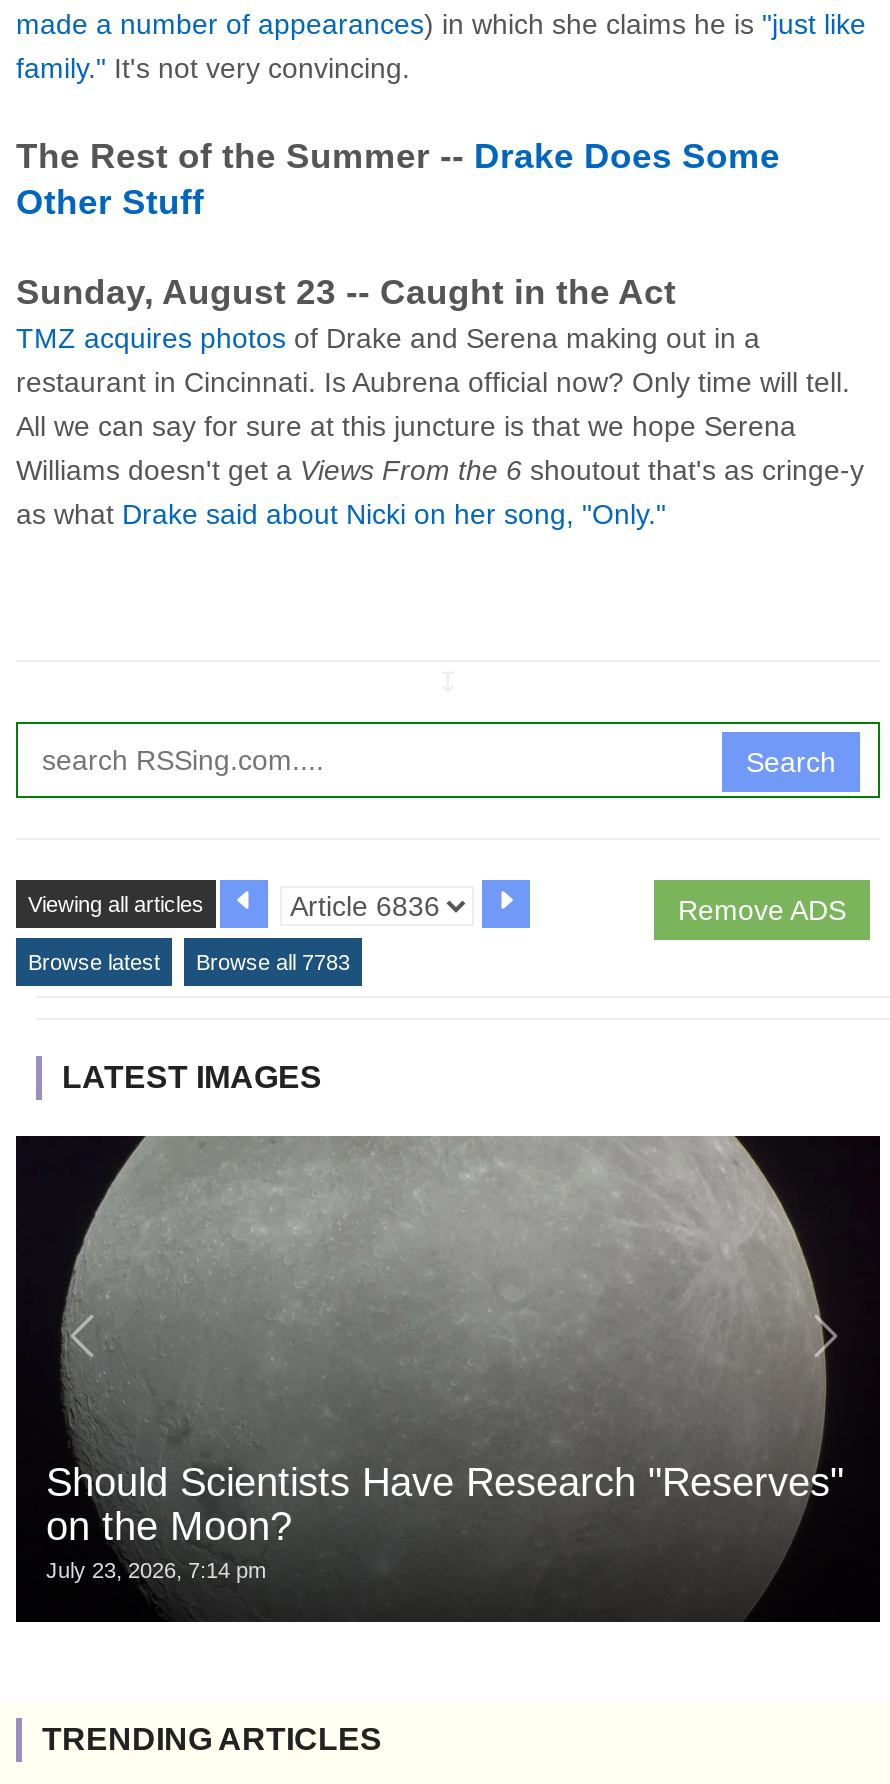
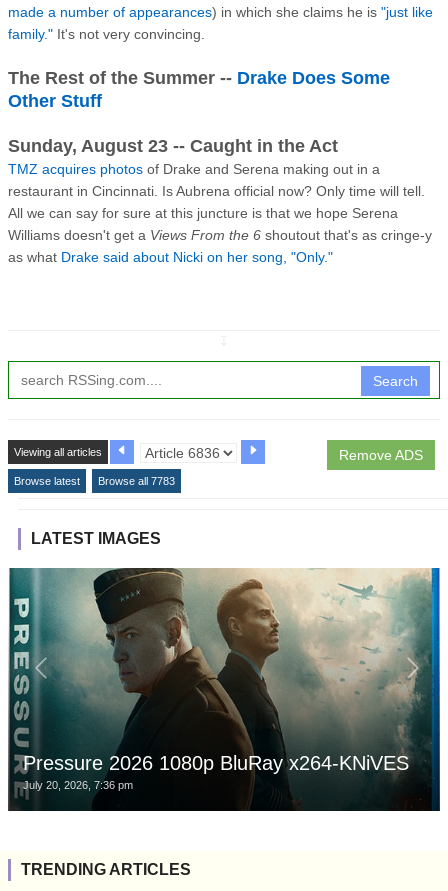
- [image]
- Should Scientists Have Research "Reserves"
- on the Moon?
- July 23, 2026, 7:14 pm
+ [image]
+ Pressure 2026 1080p BluRay x264-KNiVES
+ July 20, 2026, 7:36 pm
